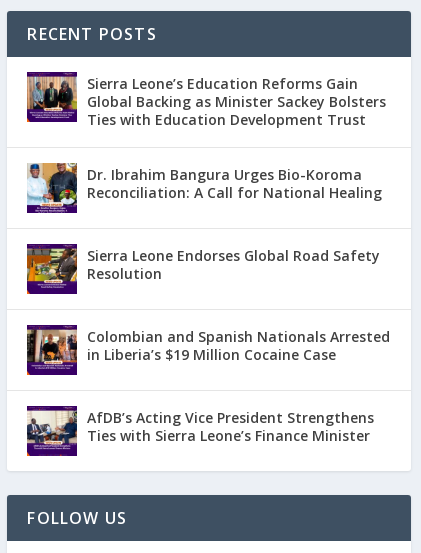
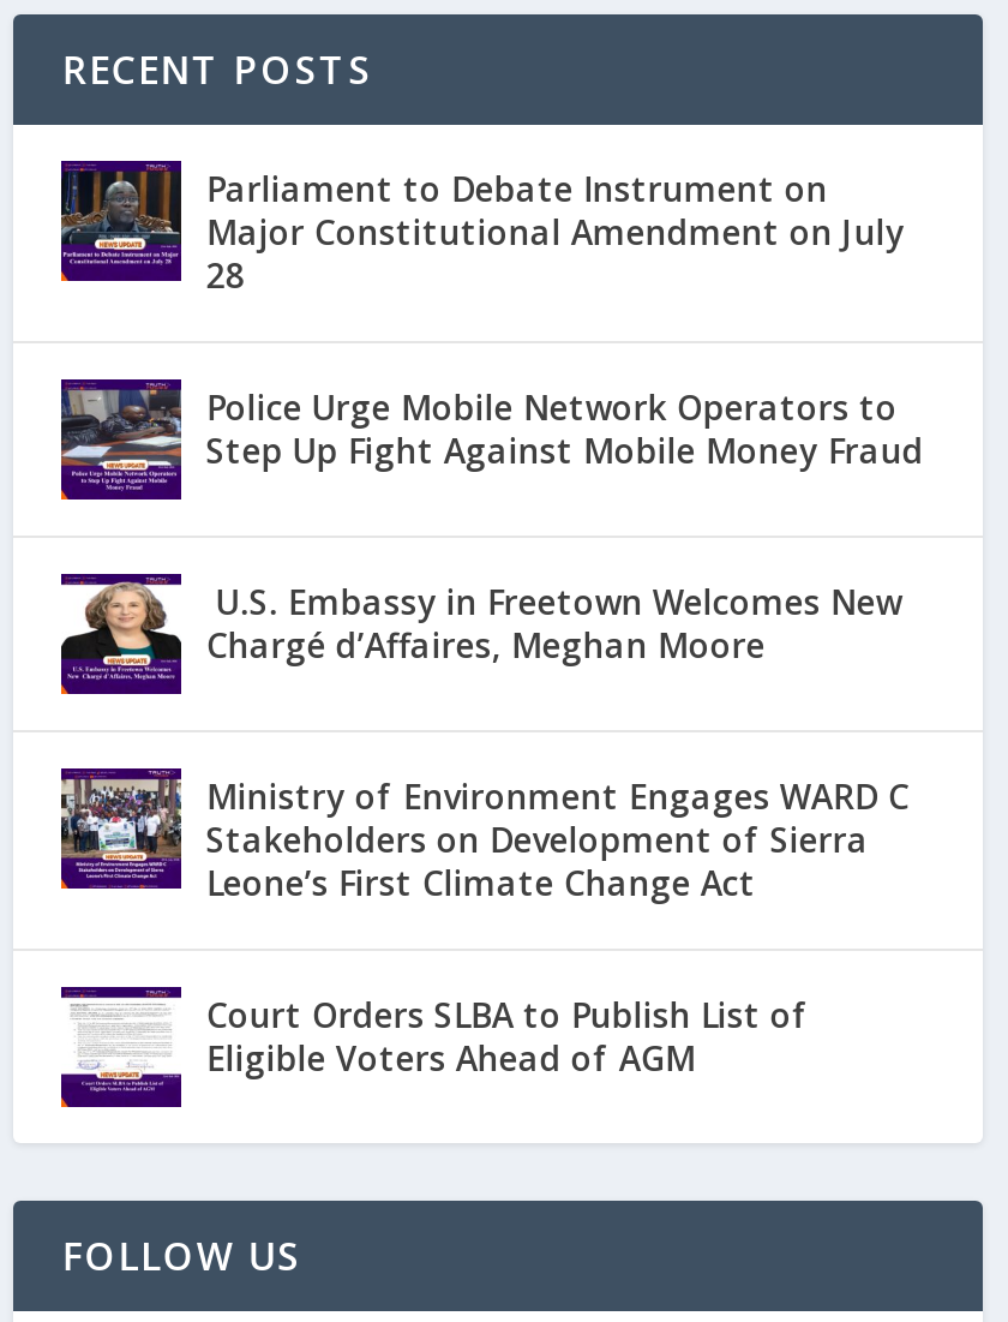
- [image]
- Sierra Leone’s Education Reforms Gain
- Global Backing as Minister Sackey Bolsters
- Ties with Education Development Trust
+ [image]
+ Parliament to Debate Instrument on
+ Major Constitutional Amendment on July
+ 28

- [image]
- Dr. Ibrahim Bangura Urges Bio-Koroma
- Reconciliation: A Call for National Healing
+ [image]
+ Police Urge Mobile Network Operators to
+ Step Up Fight Against Mobile Money Fraud

- [image]
- Sierra Leone Endorses Global Road Safety
- Resolution
+ [image]
+ U.S. Embassy in Freetown Welcomes New
+ Chargé d’Affaires, Meghan Moore

- [image]
- Colombian and Spanish Nationals Arrested
- in Liberia’s $19 Million Cocaine Case
+ [image]
+ Ministry of Environment Engages WARD C
+ Stakeholders on Development of Sierra
+ Leone’s First Climate Change Act

- [image]
- AfDB’s Acting Vice President Strengthens
- Ties with Sierra Leone’s Finance Minister
+ [image]
+ Court Orders SLBA to Publish List of
+ Eligible Voters Ahead of AGM
